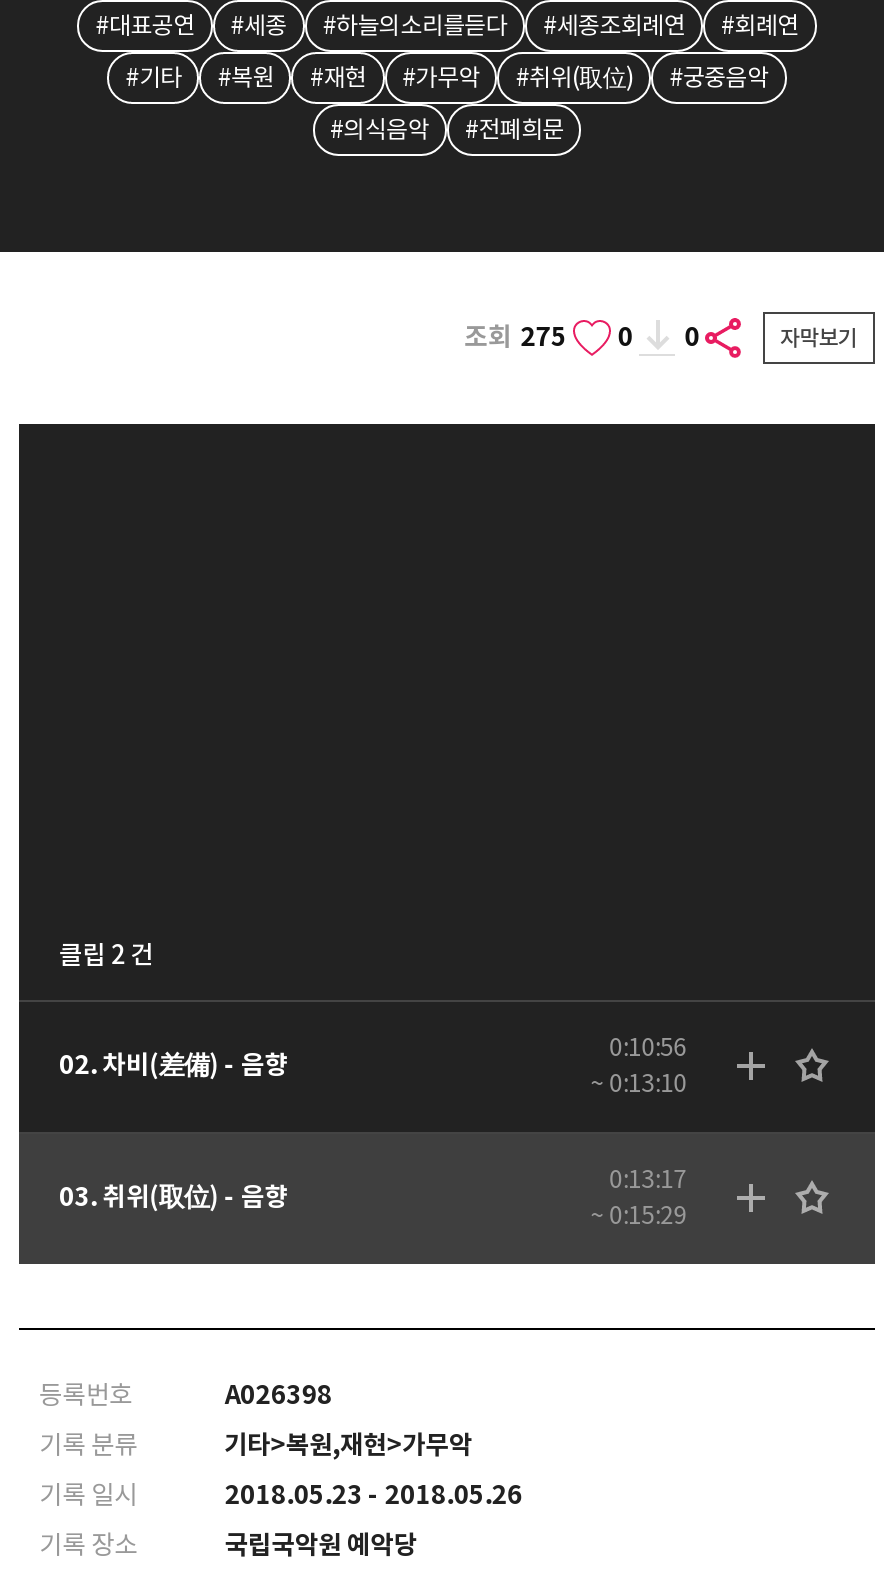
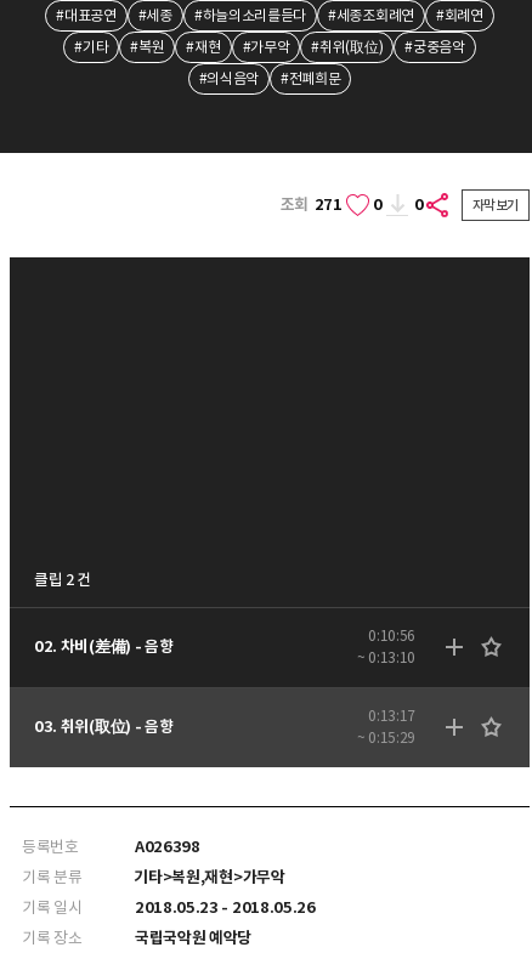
- 조회 275 0 0
+ 조회 271 0 0
